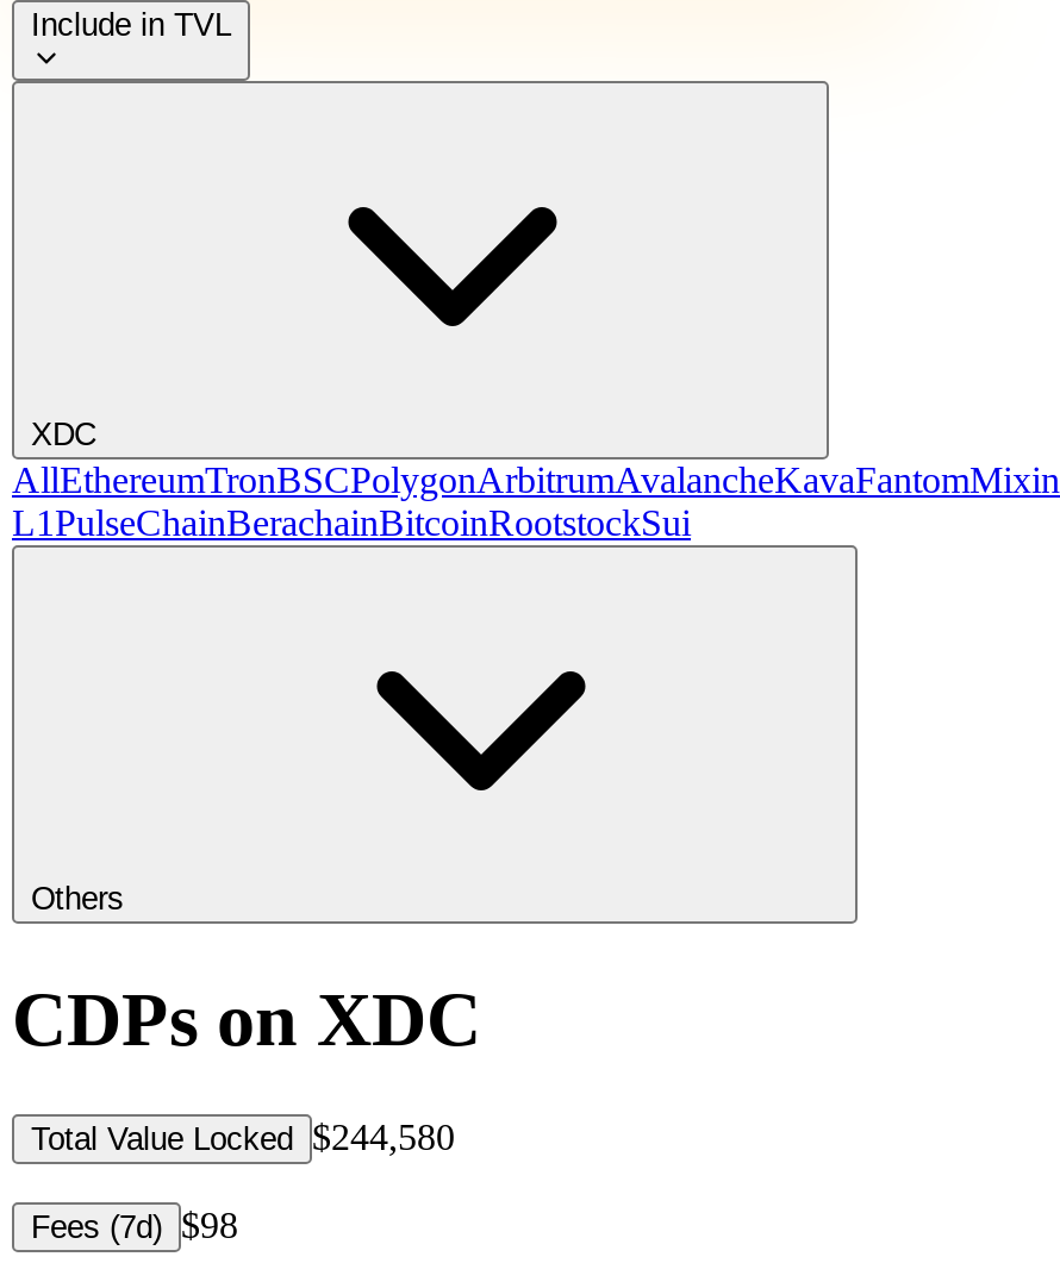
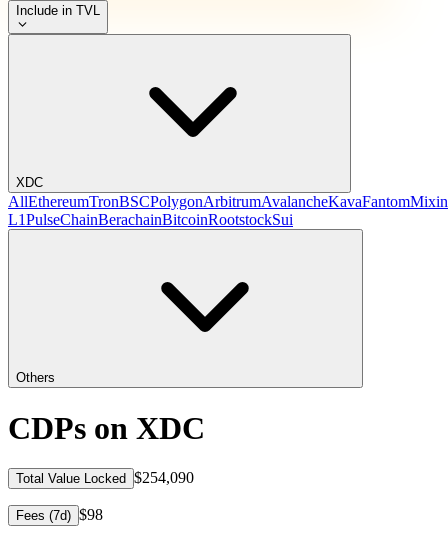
- Total Value Locked $244,580
+ Total Value Locked $254,090
